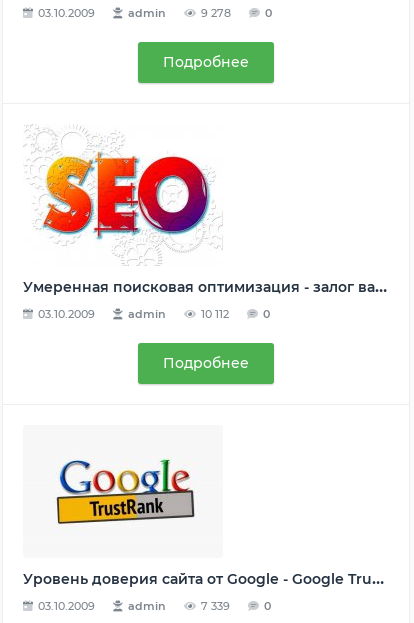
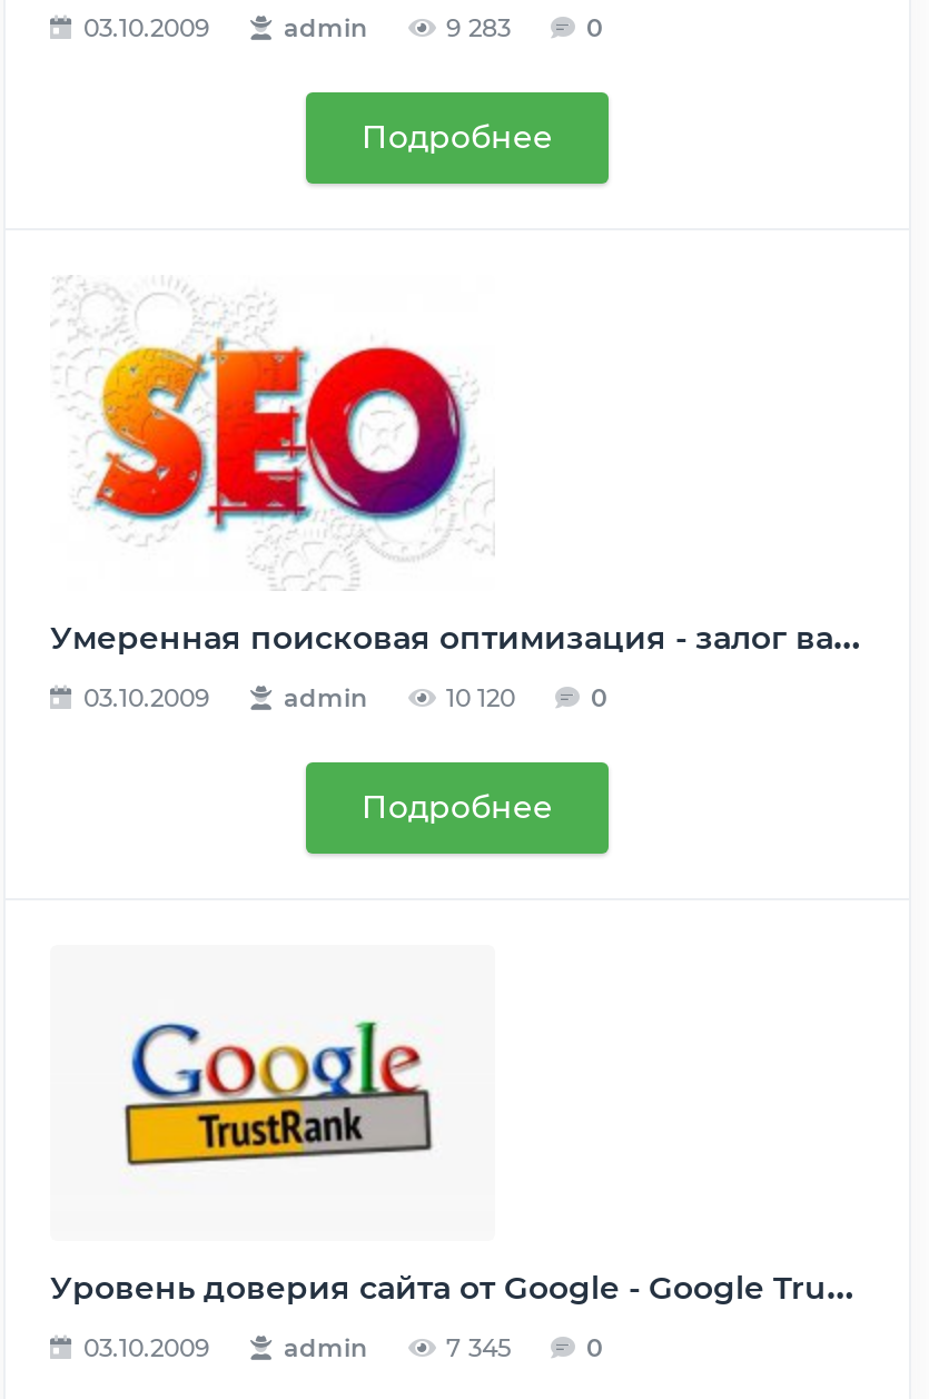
- 9 278
+ 9 283

- 10 112
+ 10 120

- 7 339
+ 7 345
